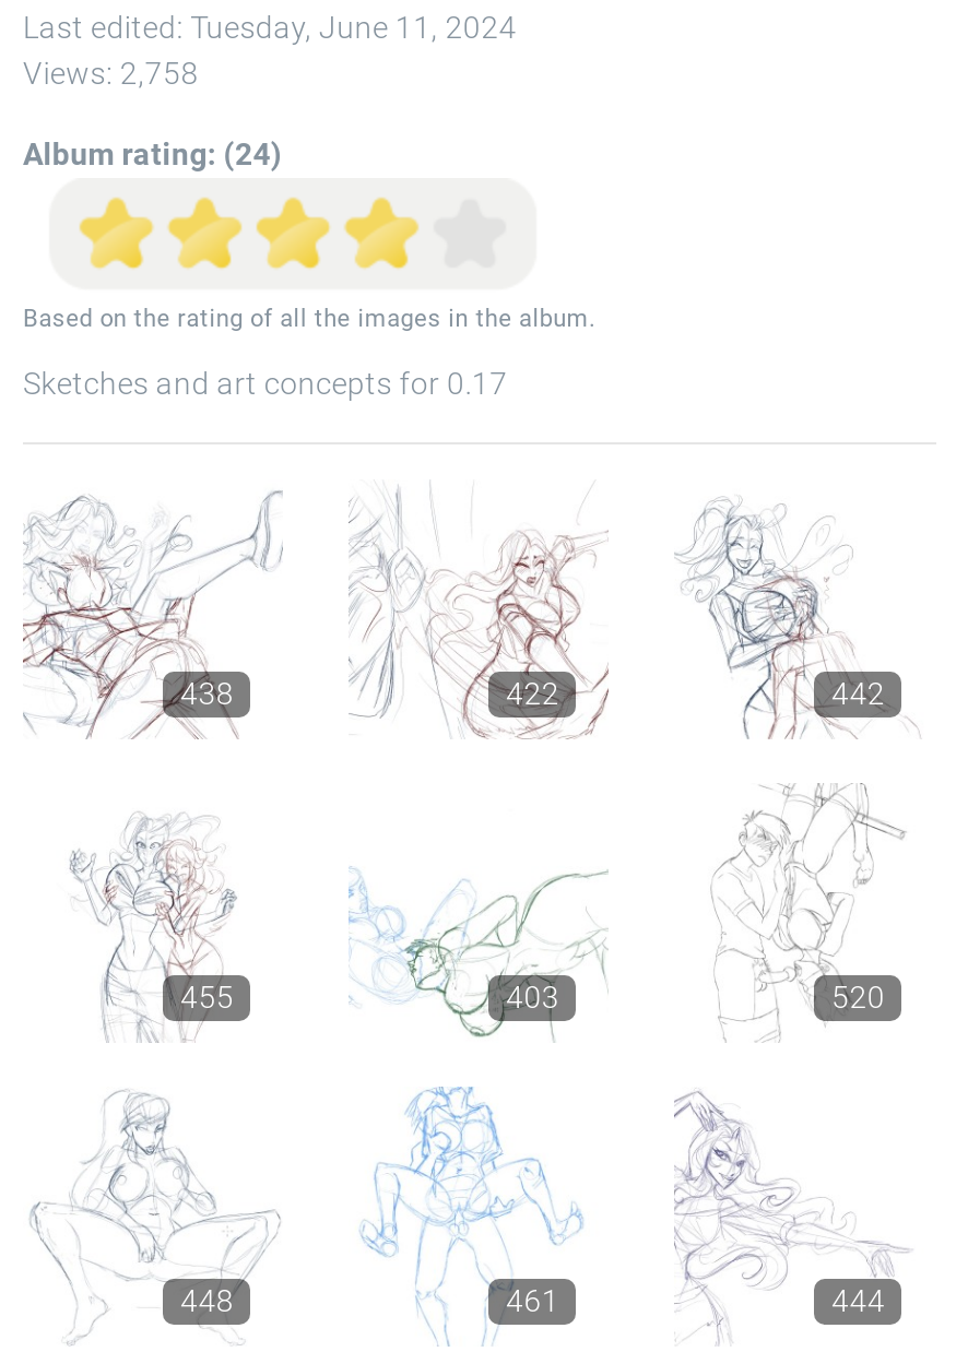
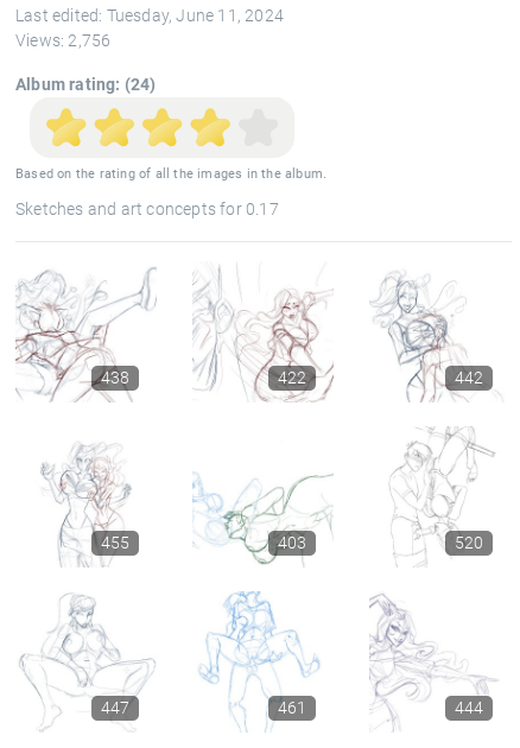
- Views: 2,758
+ Views: 2,756

- 448
+ 447
